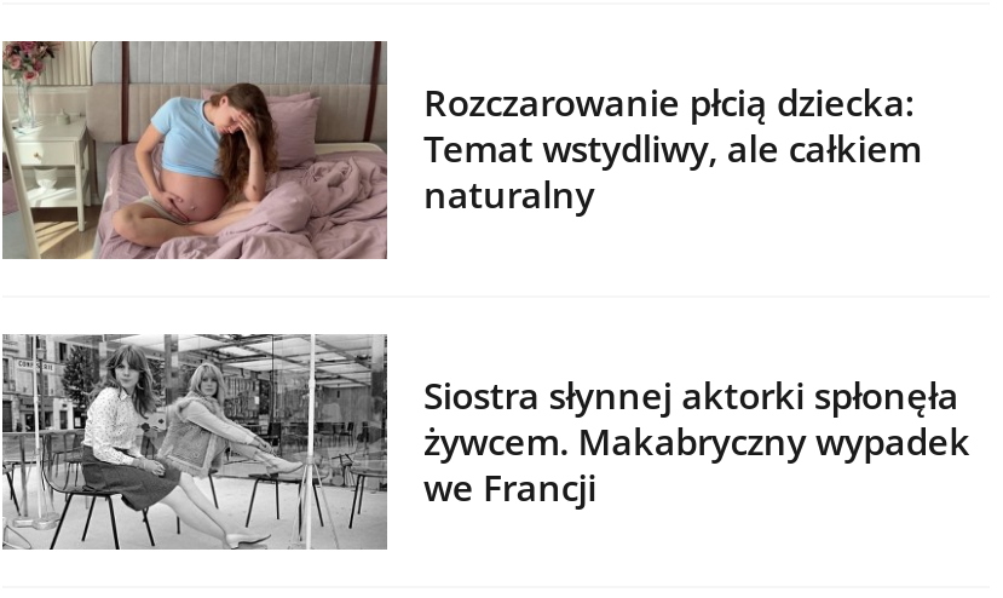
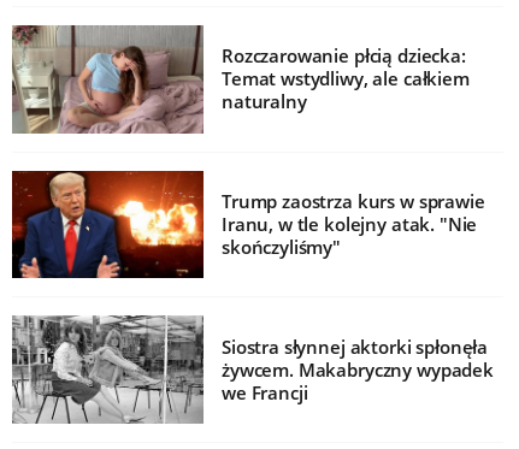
+ [image]
+ Trump zaostrza kurs w sprawie
+ Iranu, w tle kolejny atak. "Nie
+ skończyliśmy"
